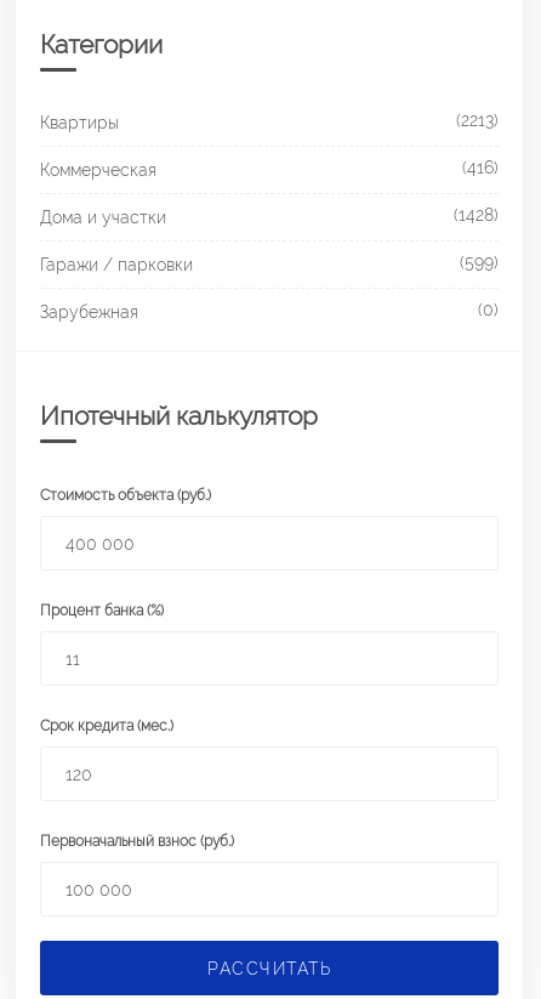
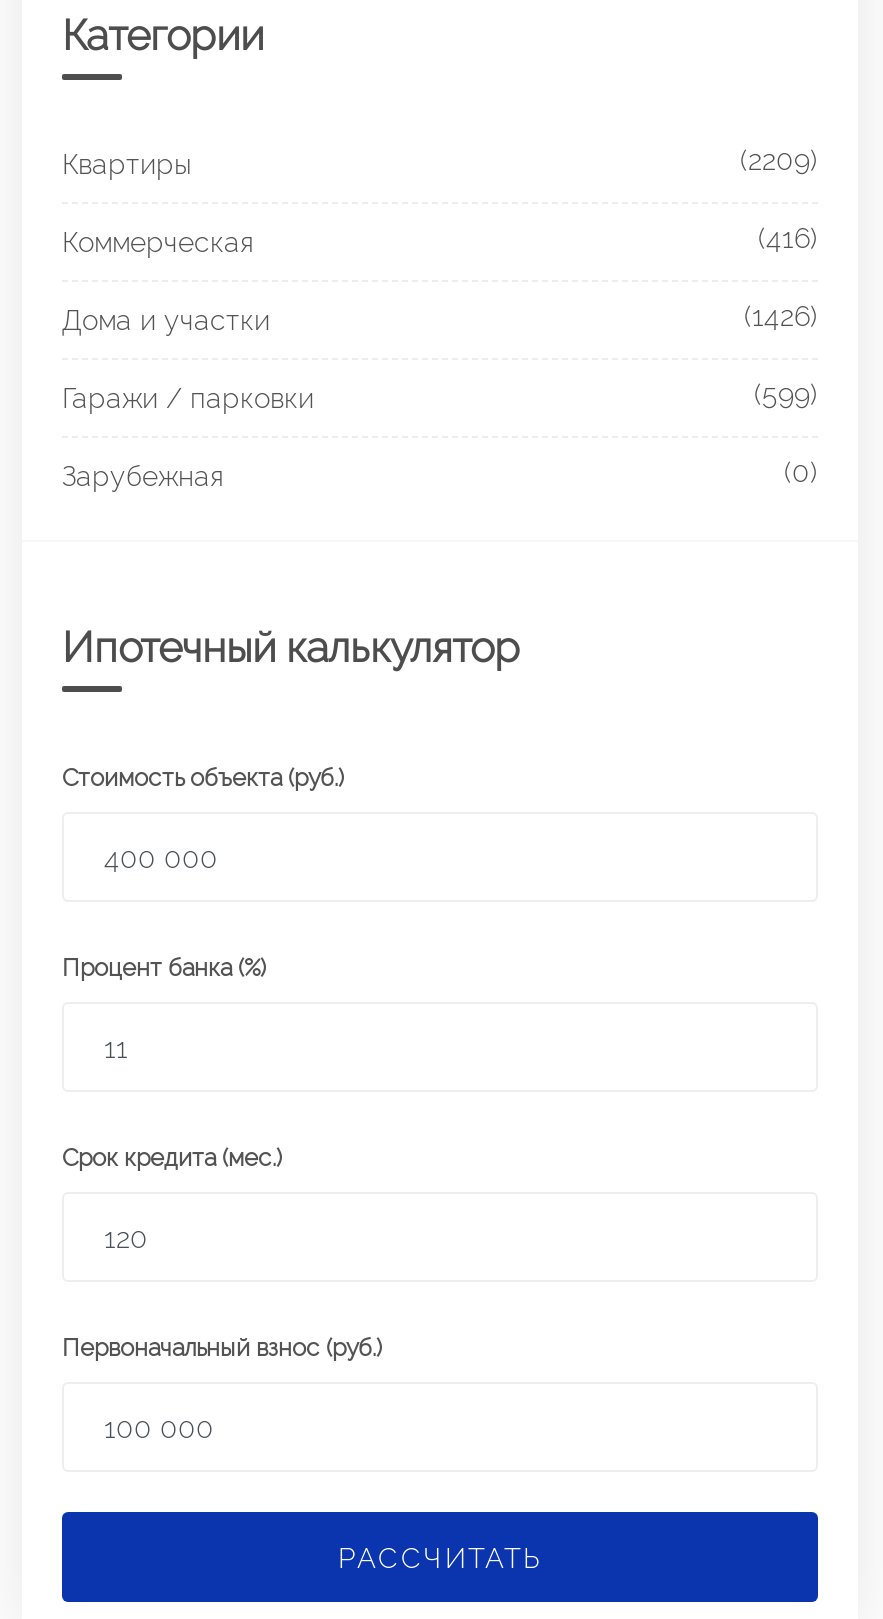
- (2213)
+ (2209)

- (1428)
+ (1426)
